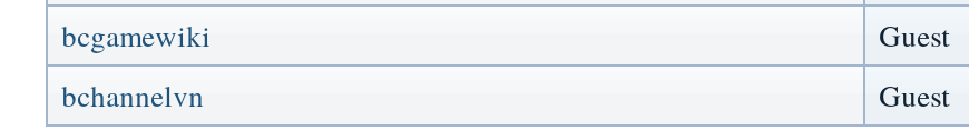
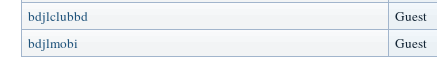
- bcgamewiki
+ bdjlclubbd

- bchannelvn
+ bdjlmobi
